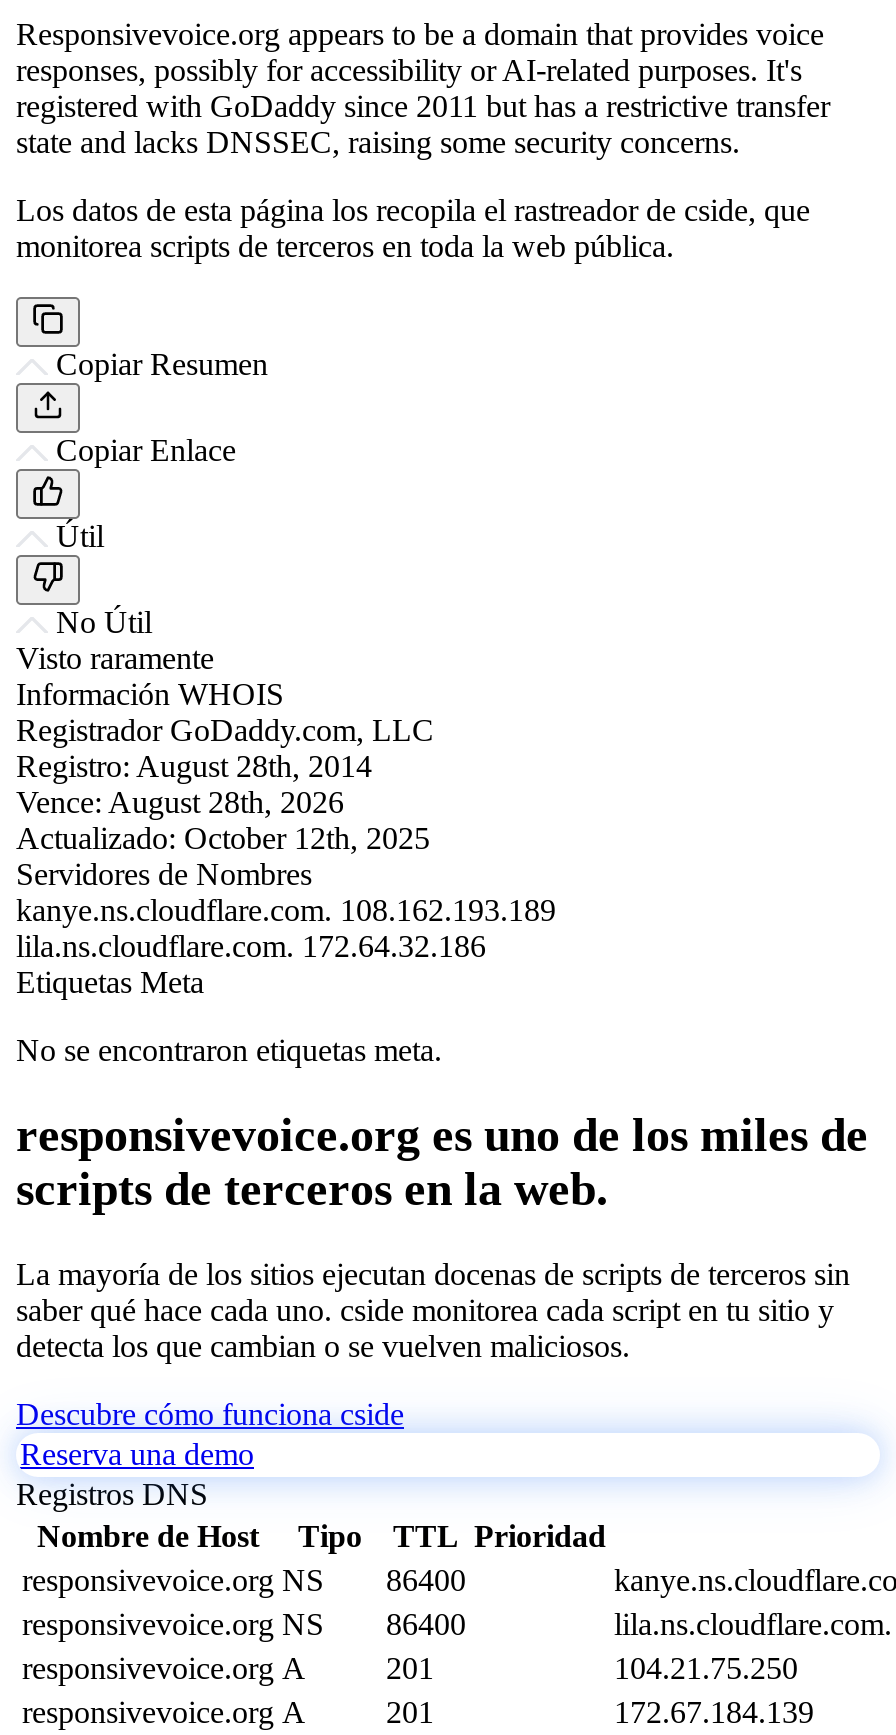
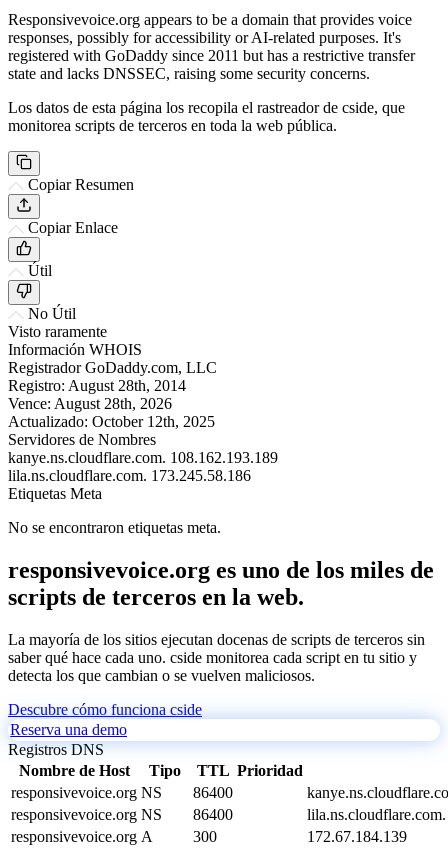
- lila.ns.cloudflare.com. 172.64.32.186
+ lila.ns.cloudflare.com. 173.245.58.186

- 201
- 104.21.75.250
- responsivevoice.org A
- 201
+ 300
